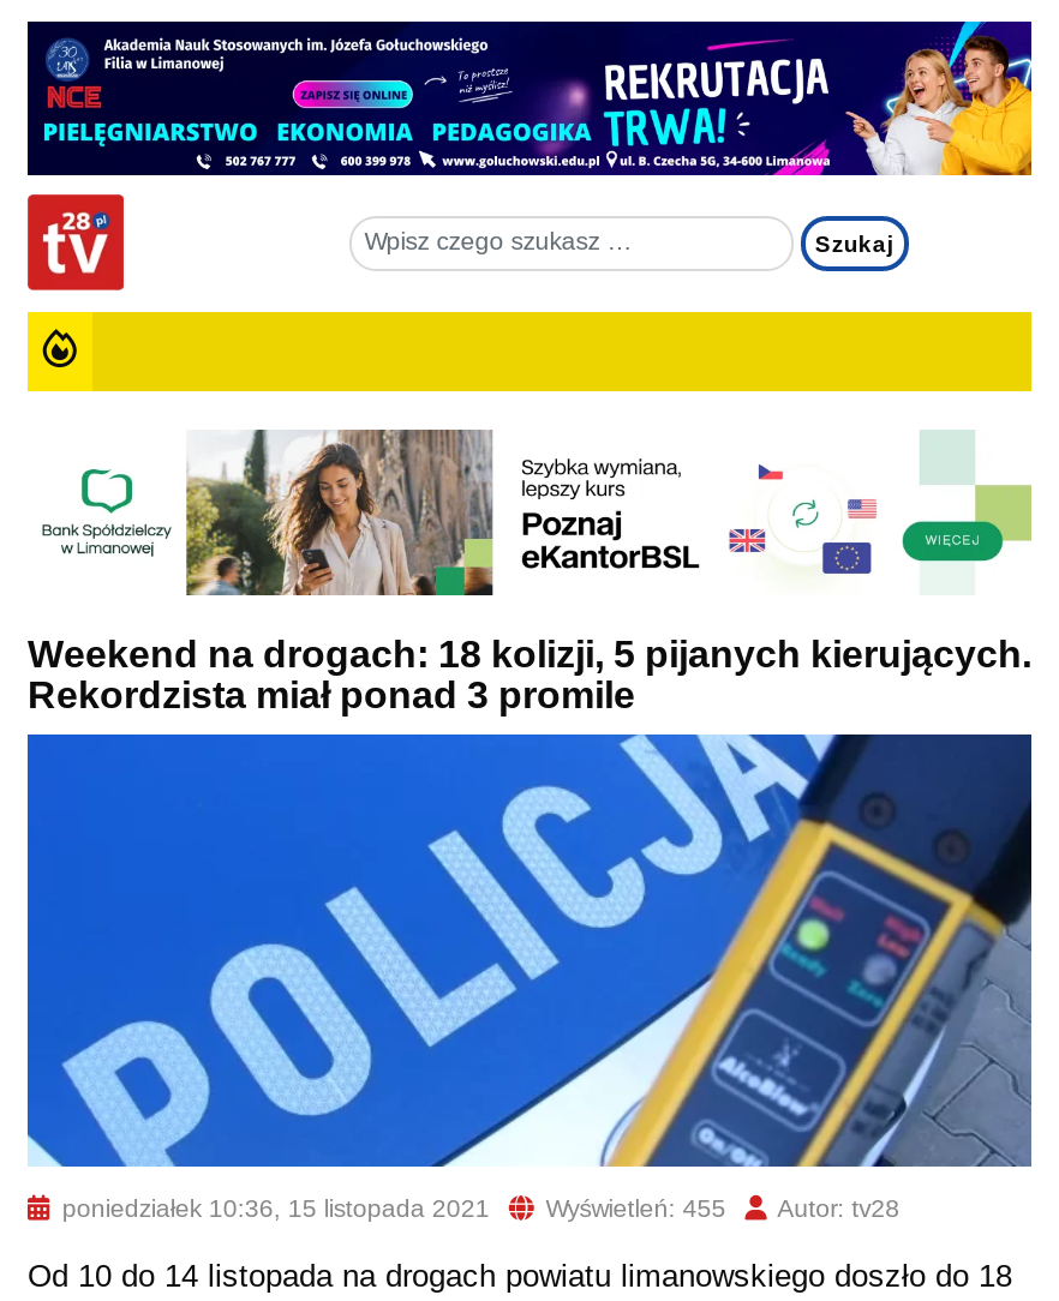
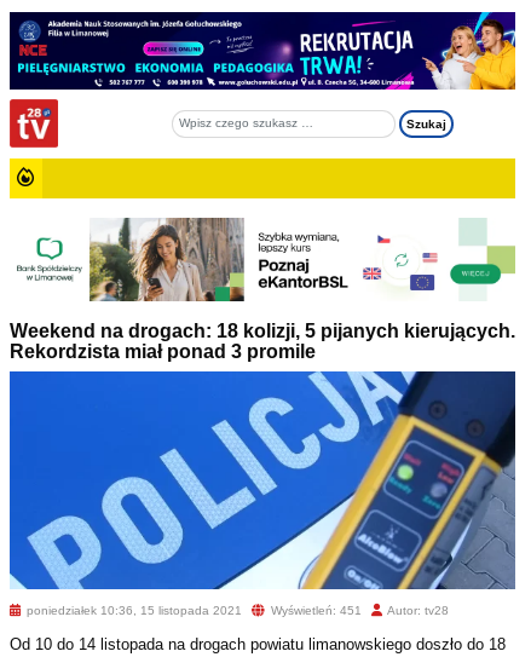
- poniedziałek 10:36, 15 listopada 2021 Wyświetleń: 455 Autor: tv28
+ poniedziałek 10:36, 15 listopada 2021 Wyświetleń: 451 Autor: tv28
